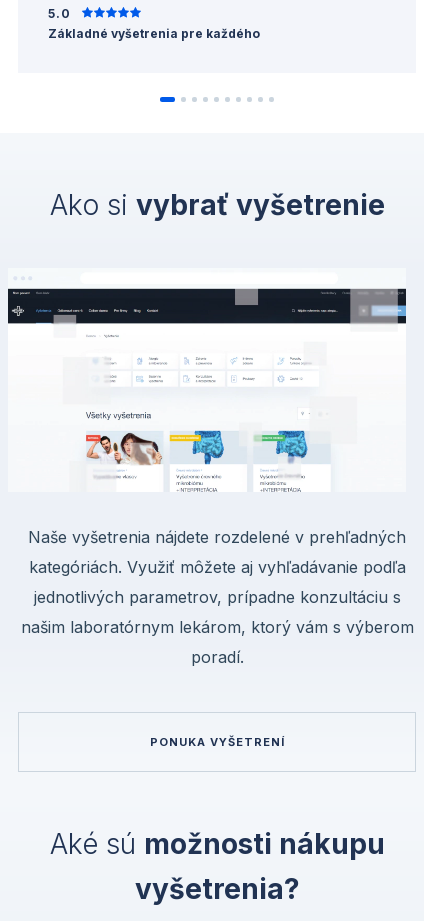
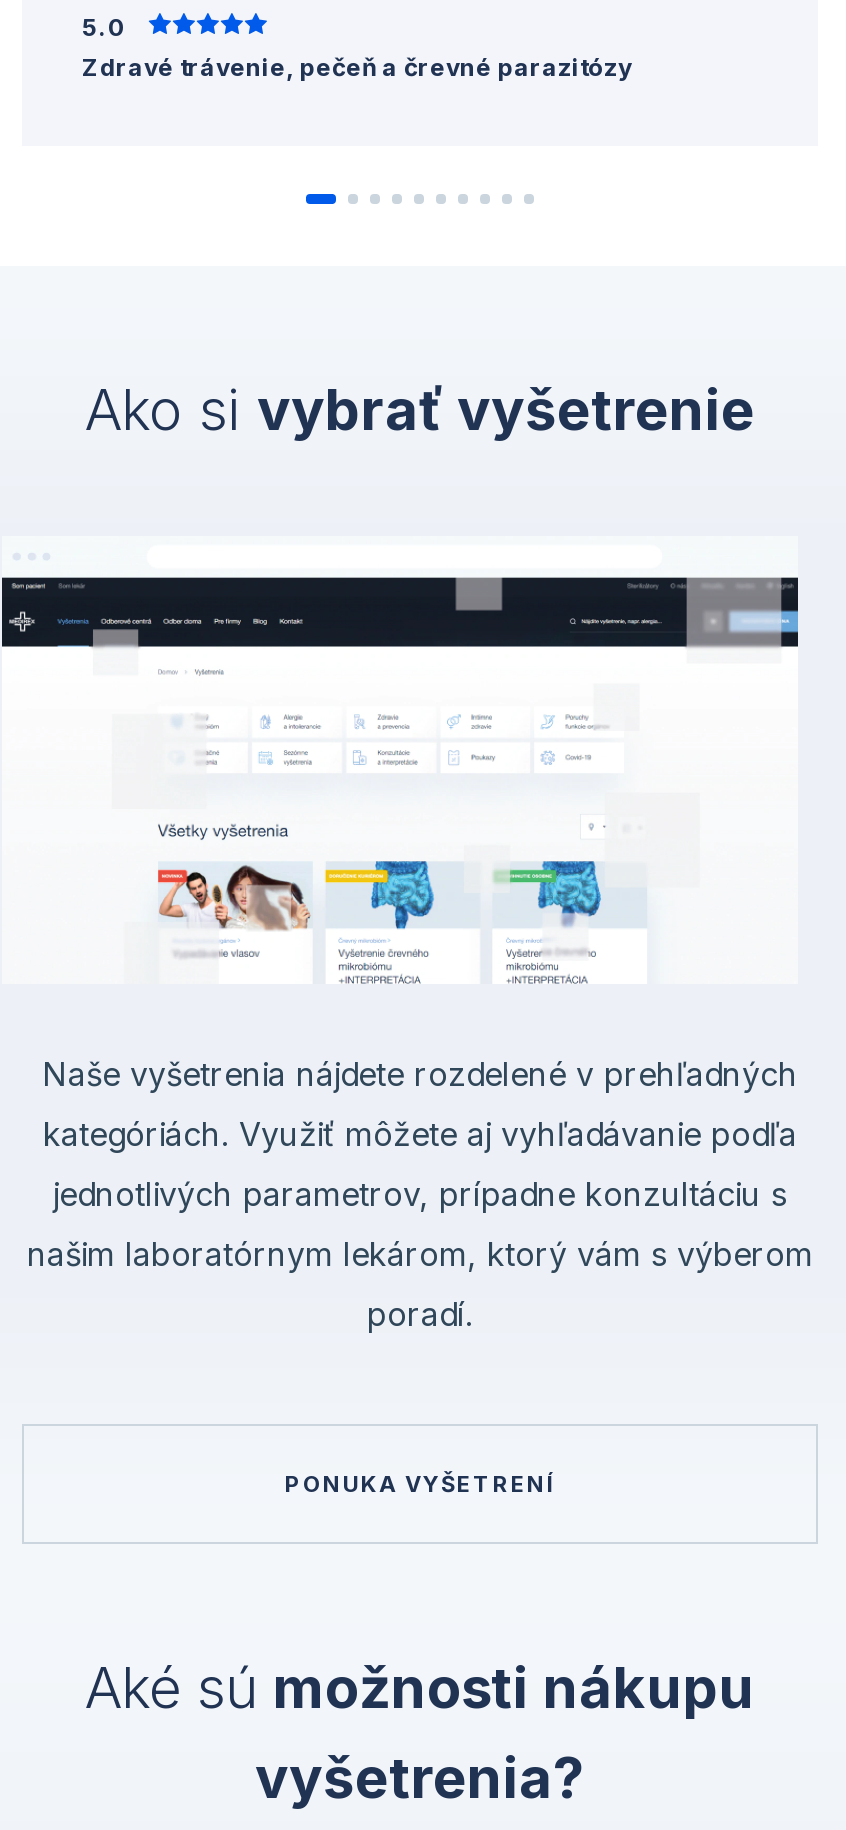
- Základné vyšetrenia pre každého
+ Zdravé trávenie, pečeň a črevné parazitózy
